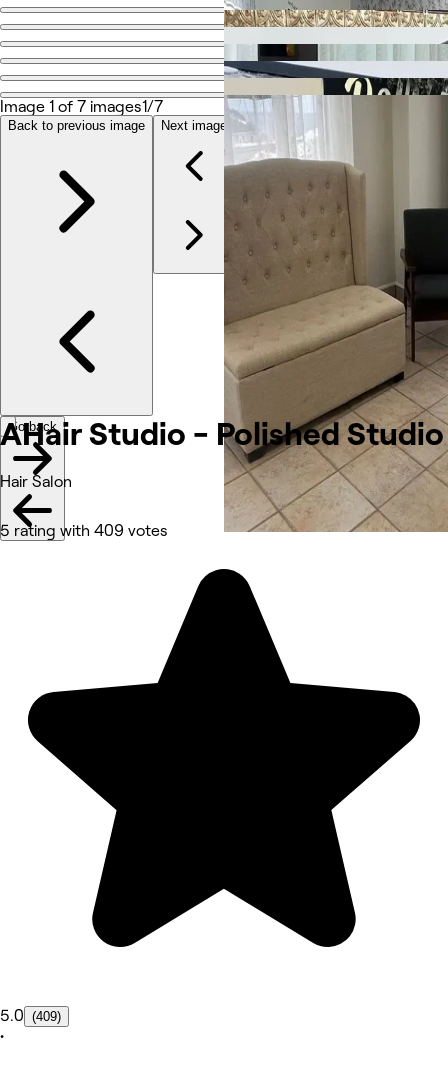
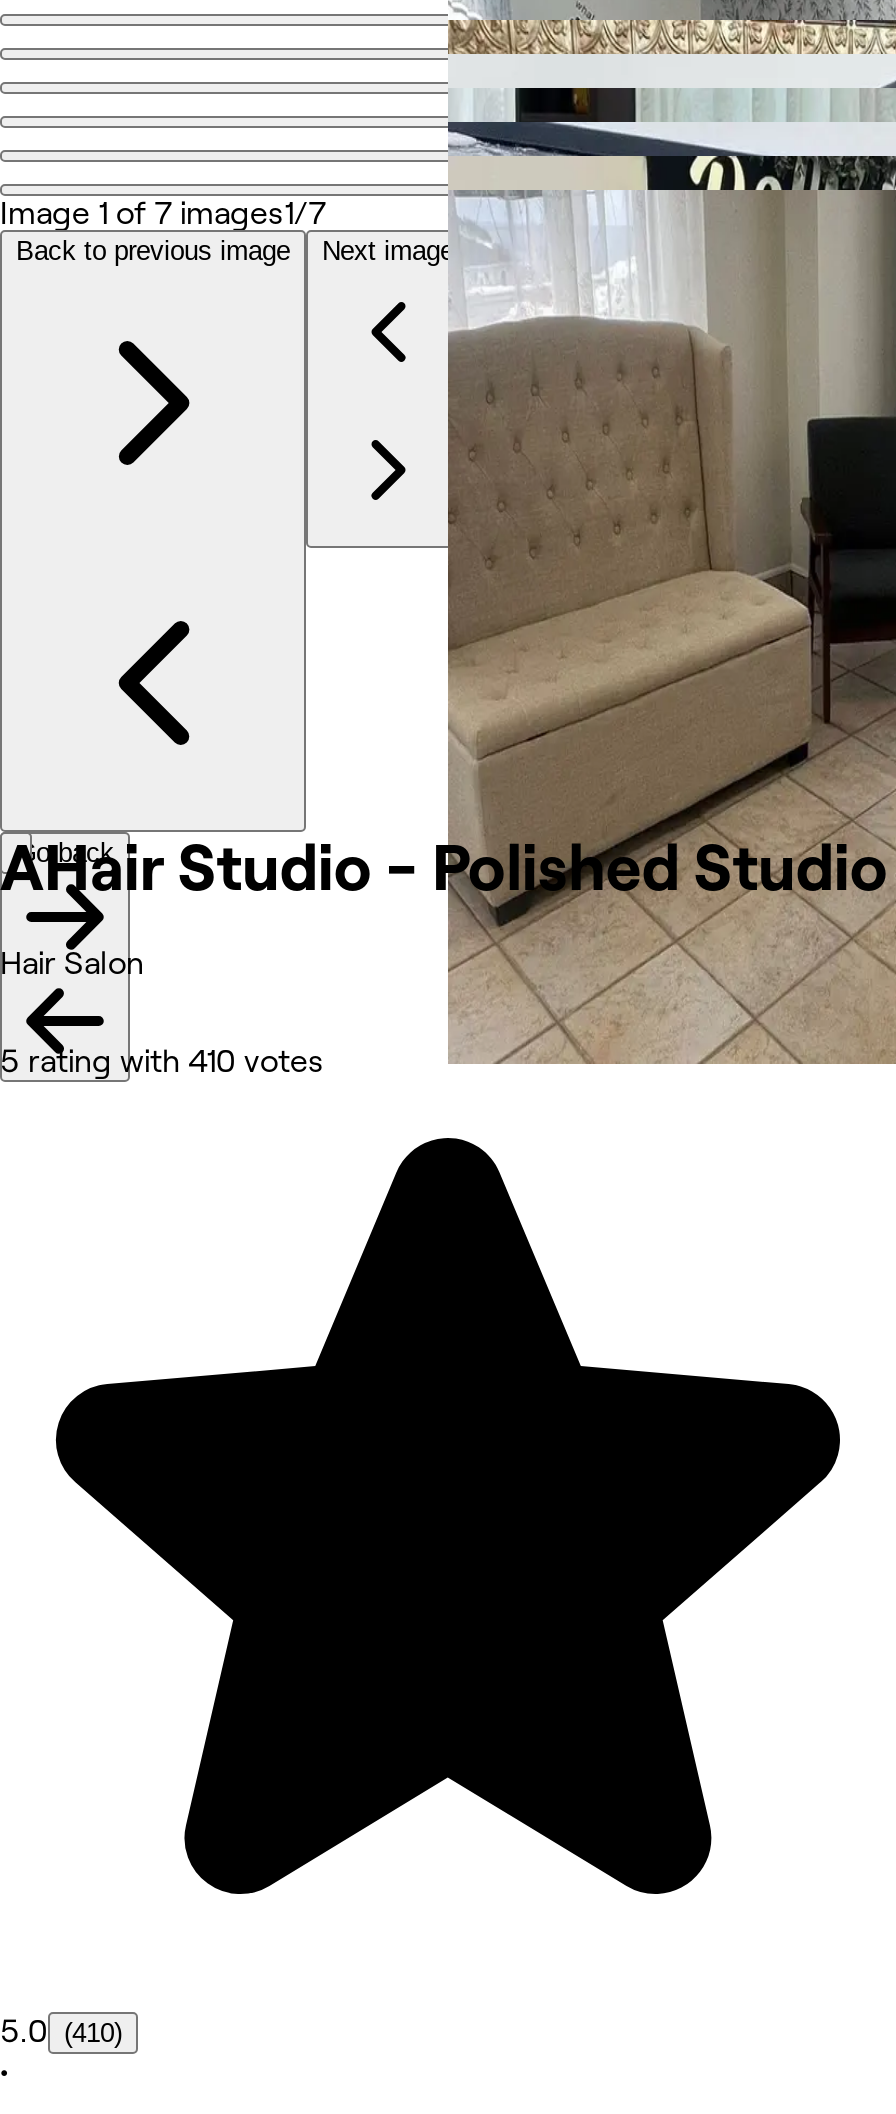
- 5 rating with 409 votes
+ 5 rating with 410 votes

- 5.0 (409)
+ 5.0 (410)
